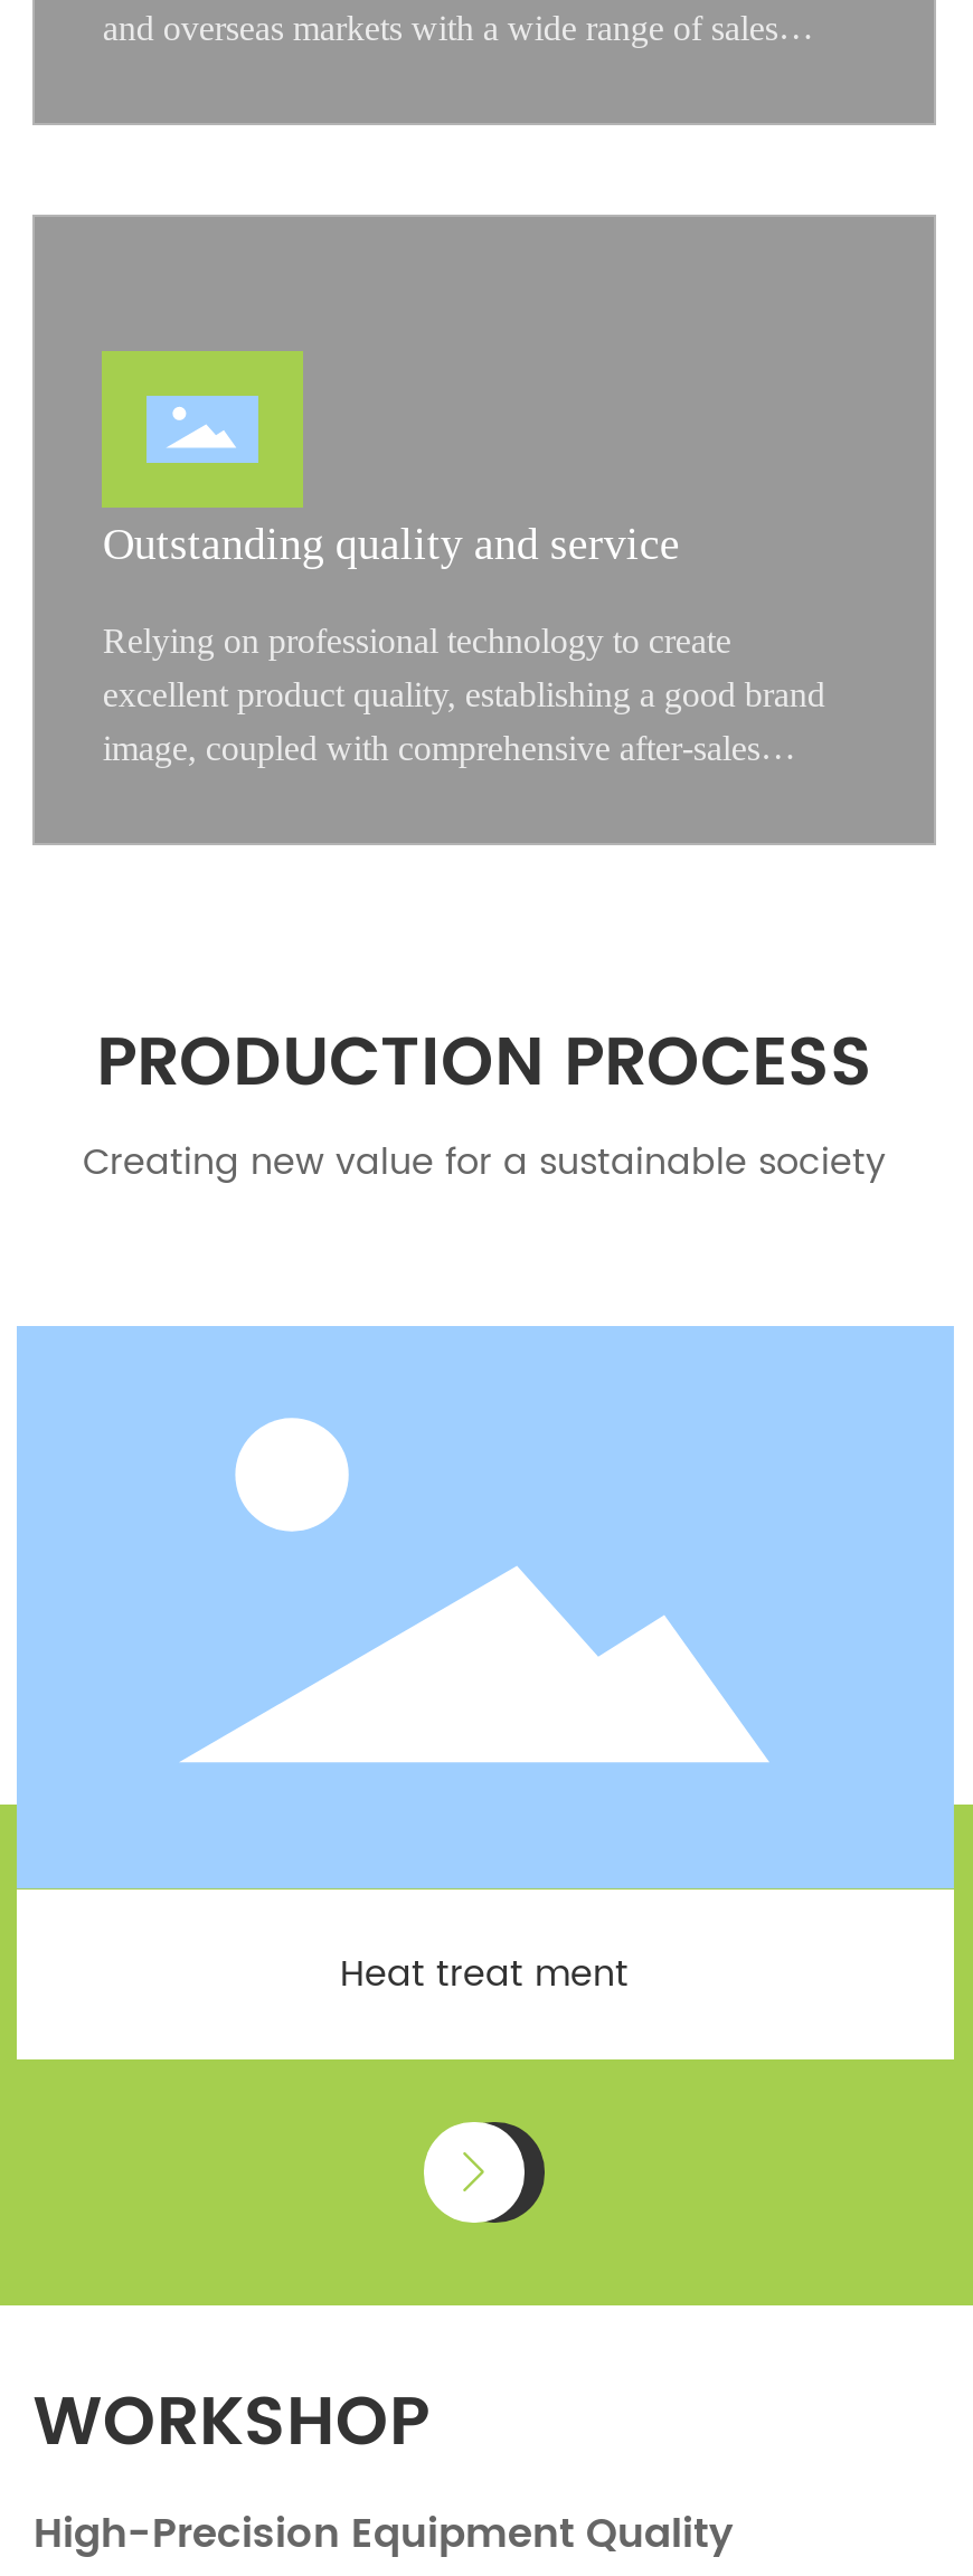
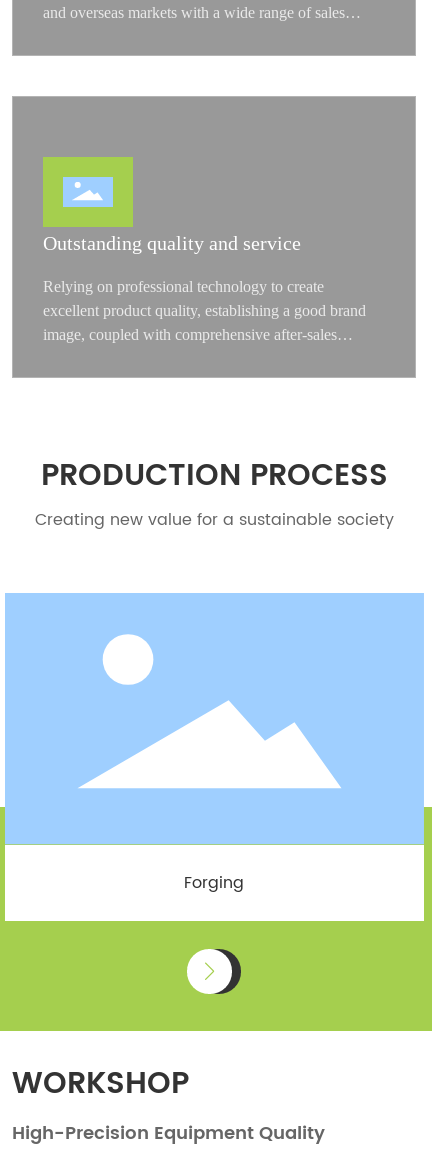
- Heat treat ment
+ Forging
